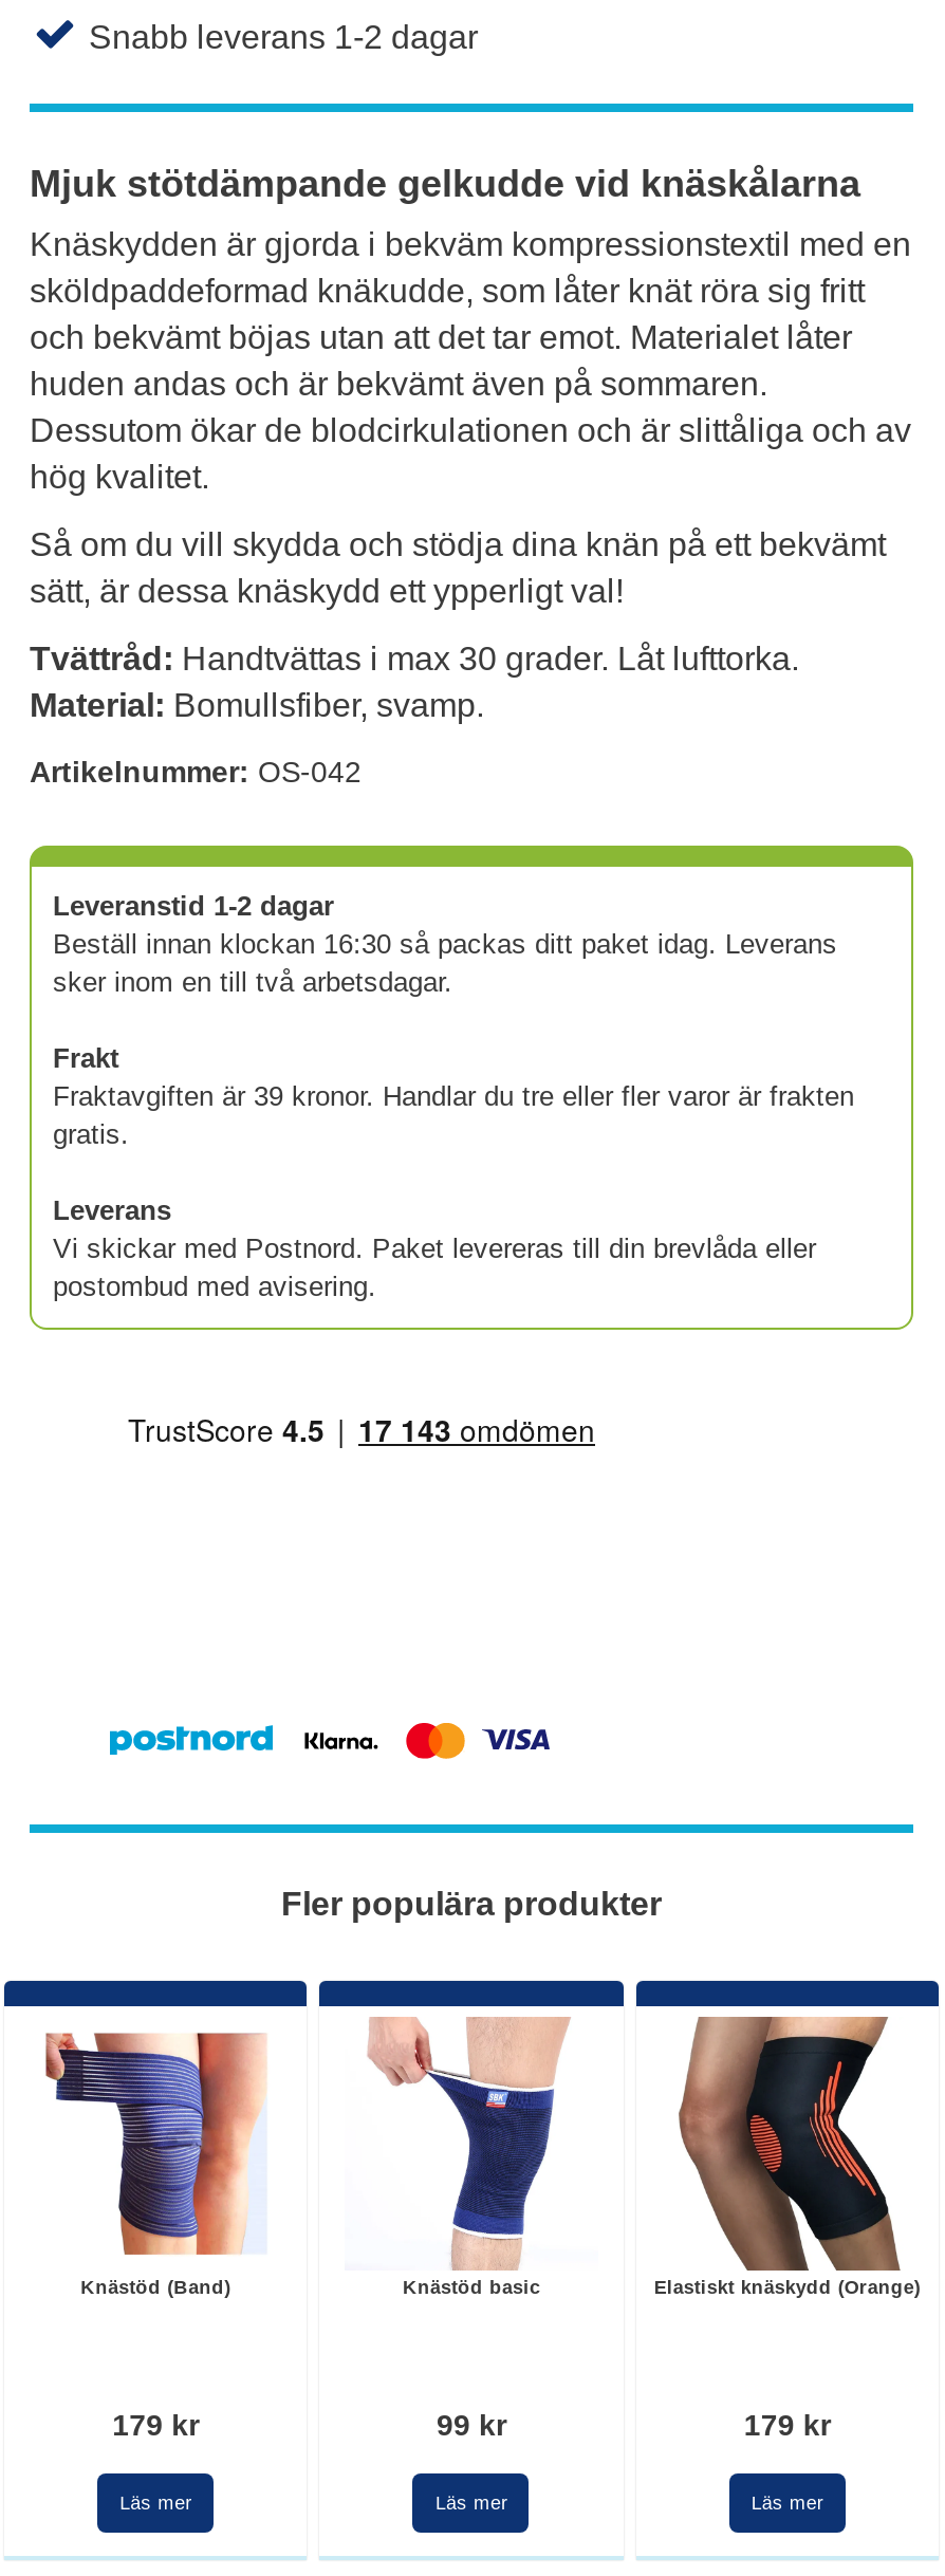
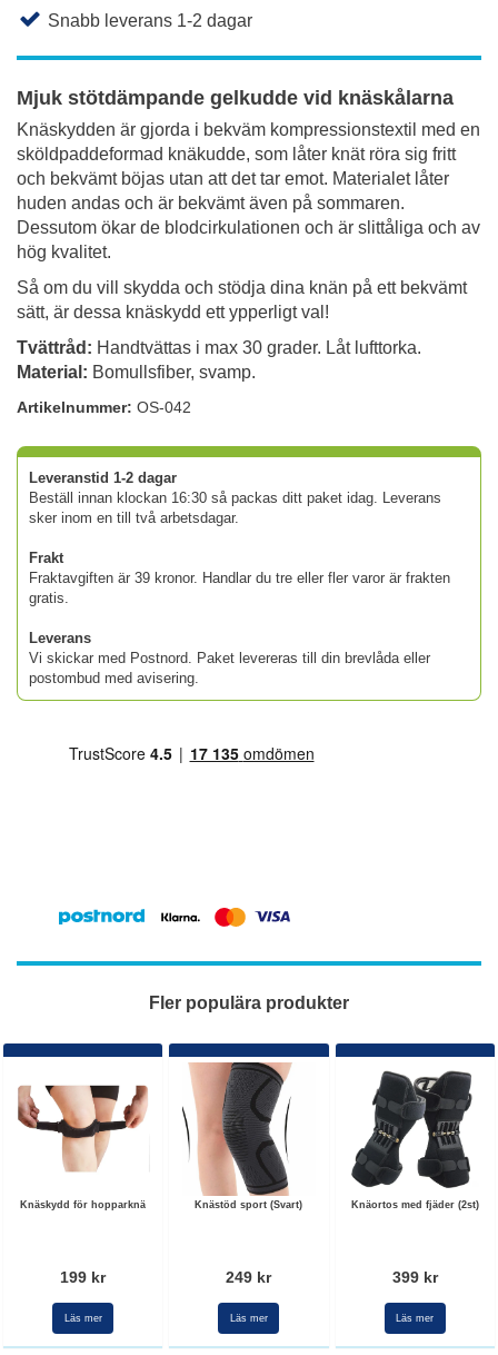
- [image]
- Knästöd basic
+ [image]
+ Knästöd sport (Svart)

- [image]
- Elastiskt knäskydd (Orange)
+ [image]
+ Knäortos med fjäder (2st)

- [image]
- Knästöd (Band)
+ [image]
+ Knäskydd för hopparknä

- 179 kr
+ 199 kr

- 99 kr
+ 249 kr

- 179 kr
+ 399 kr
